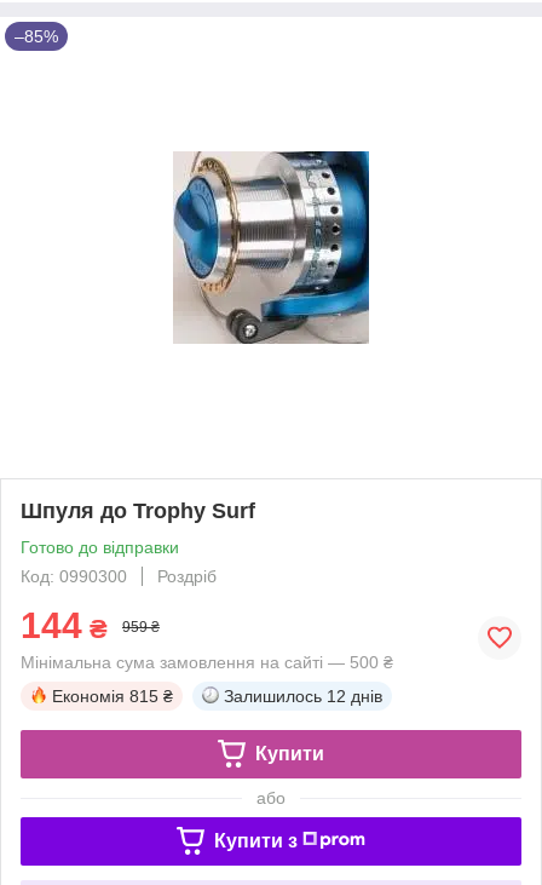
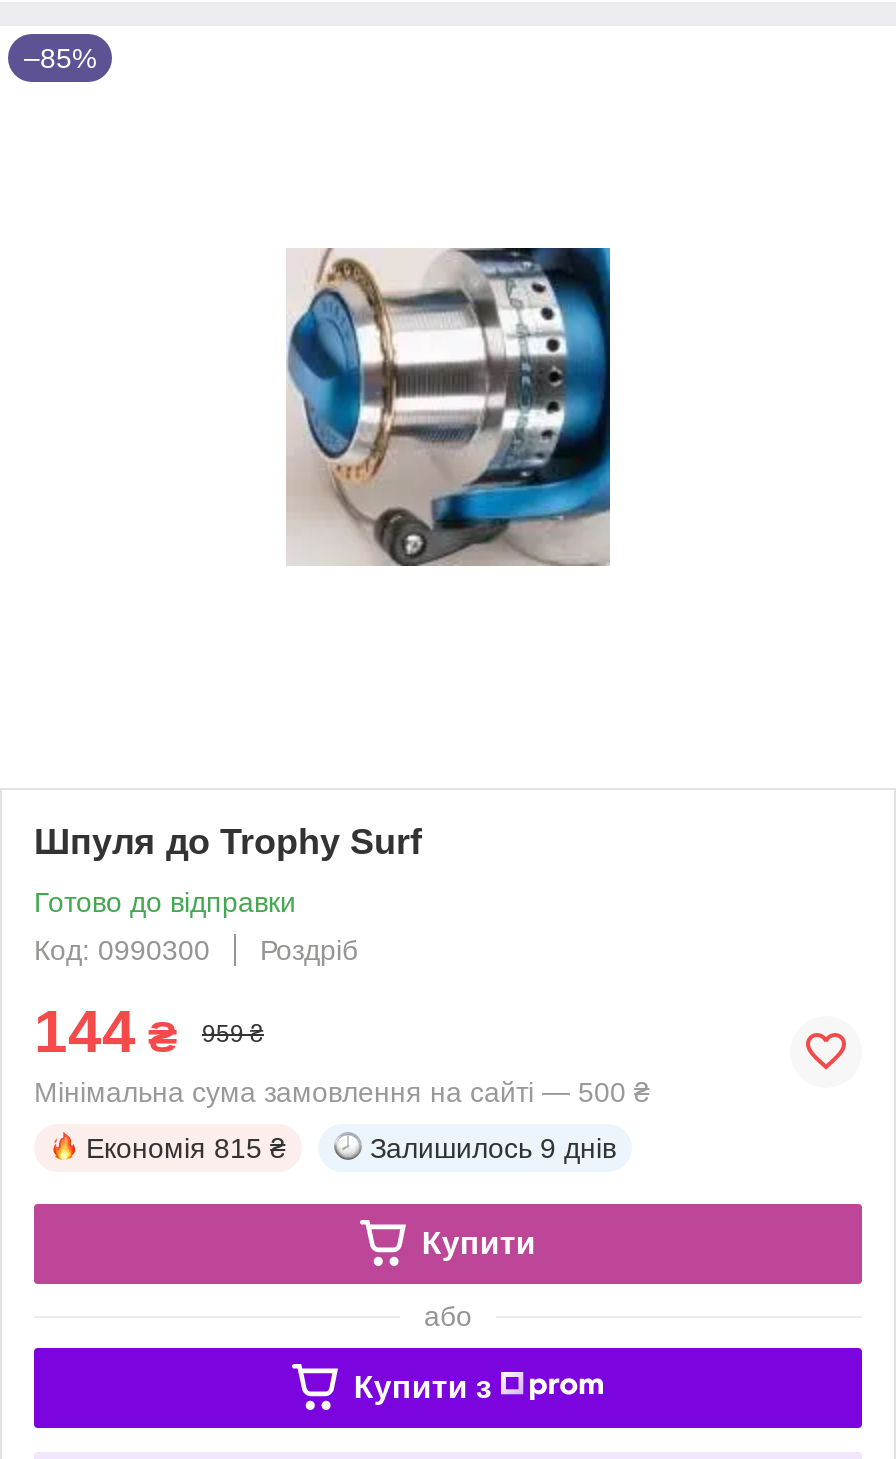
- Залишилось 12 днів
+ Залишилось 9 днів
